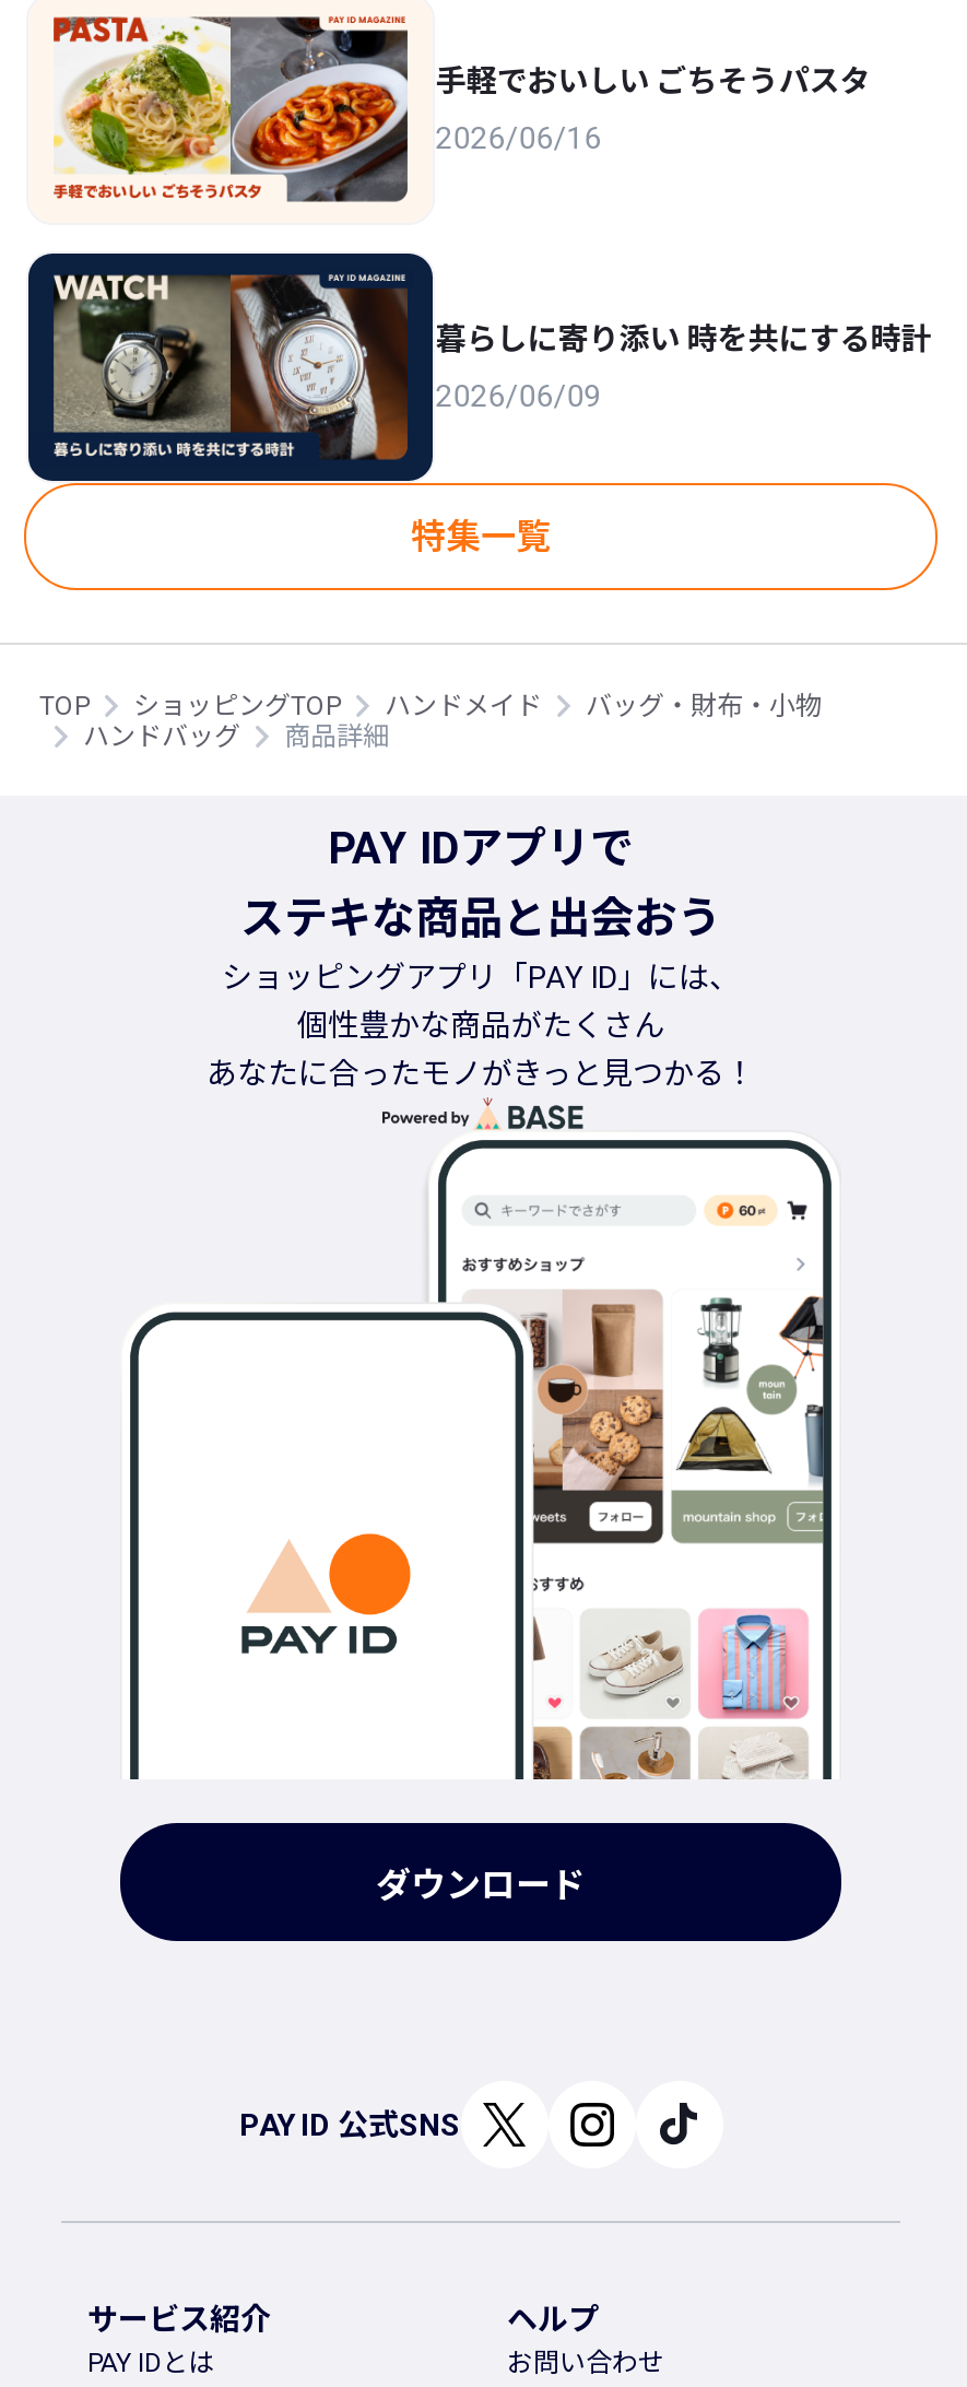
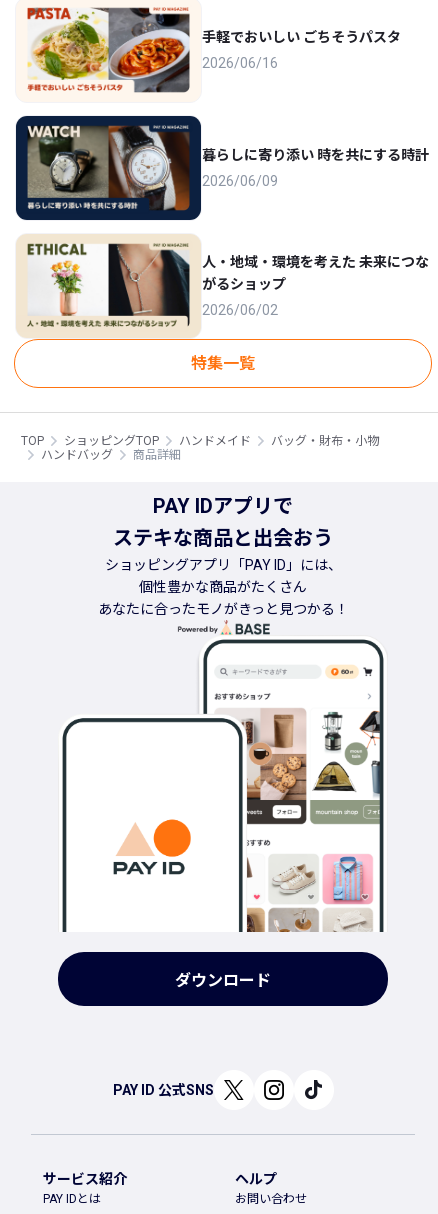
+ [image]
+ 人・地域・環境を考えた 未来につな
+ がるショップ
+ 2026/06/02
